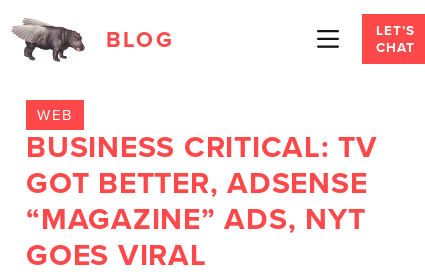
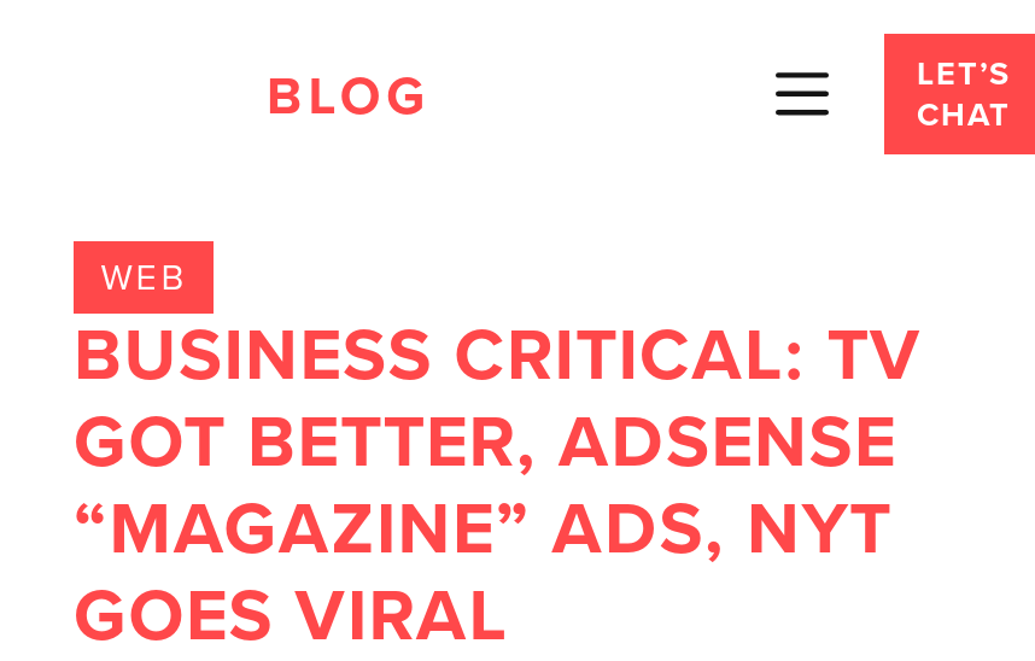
- [image]
